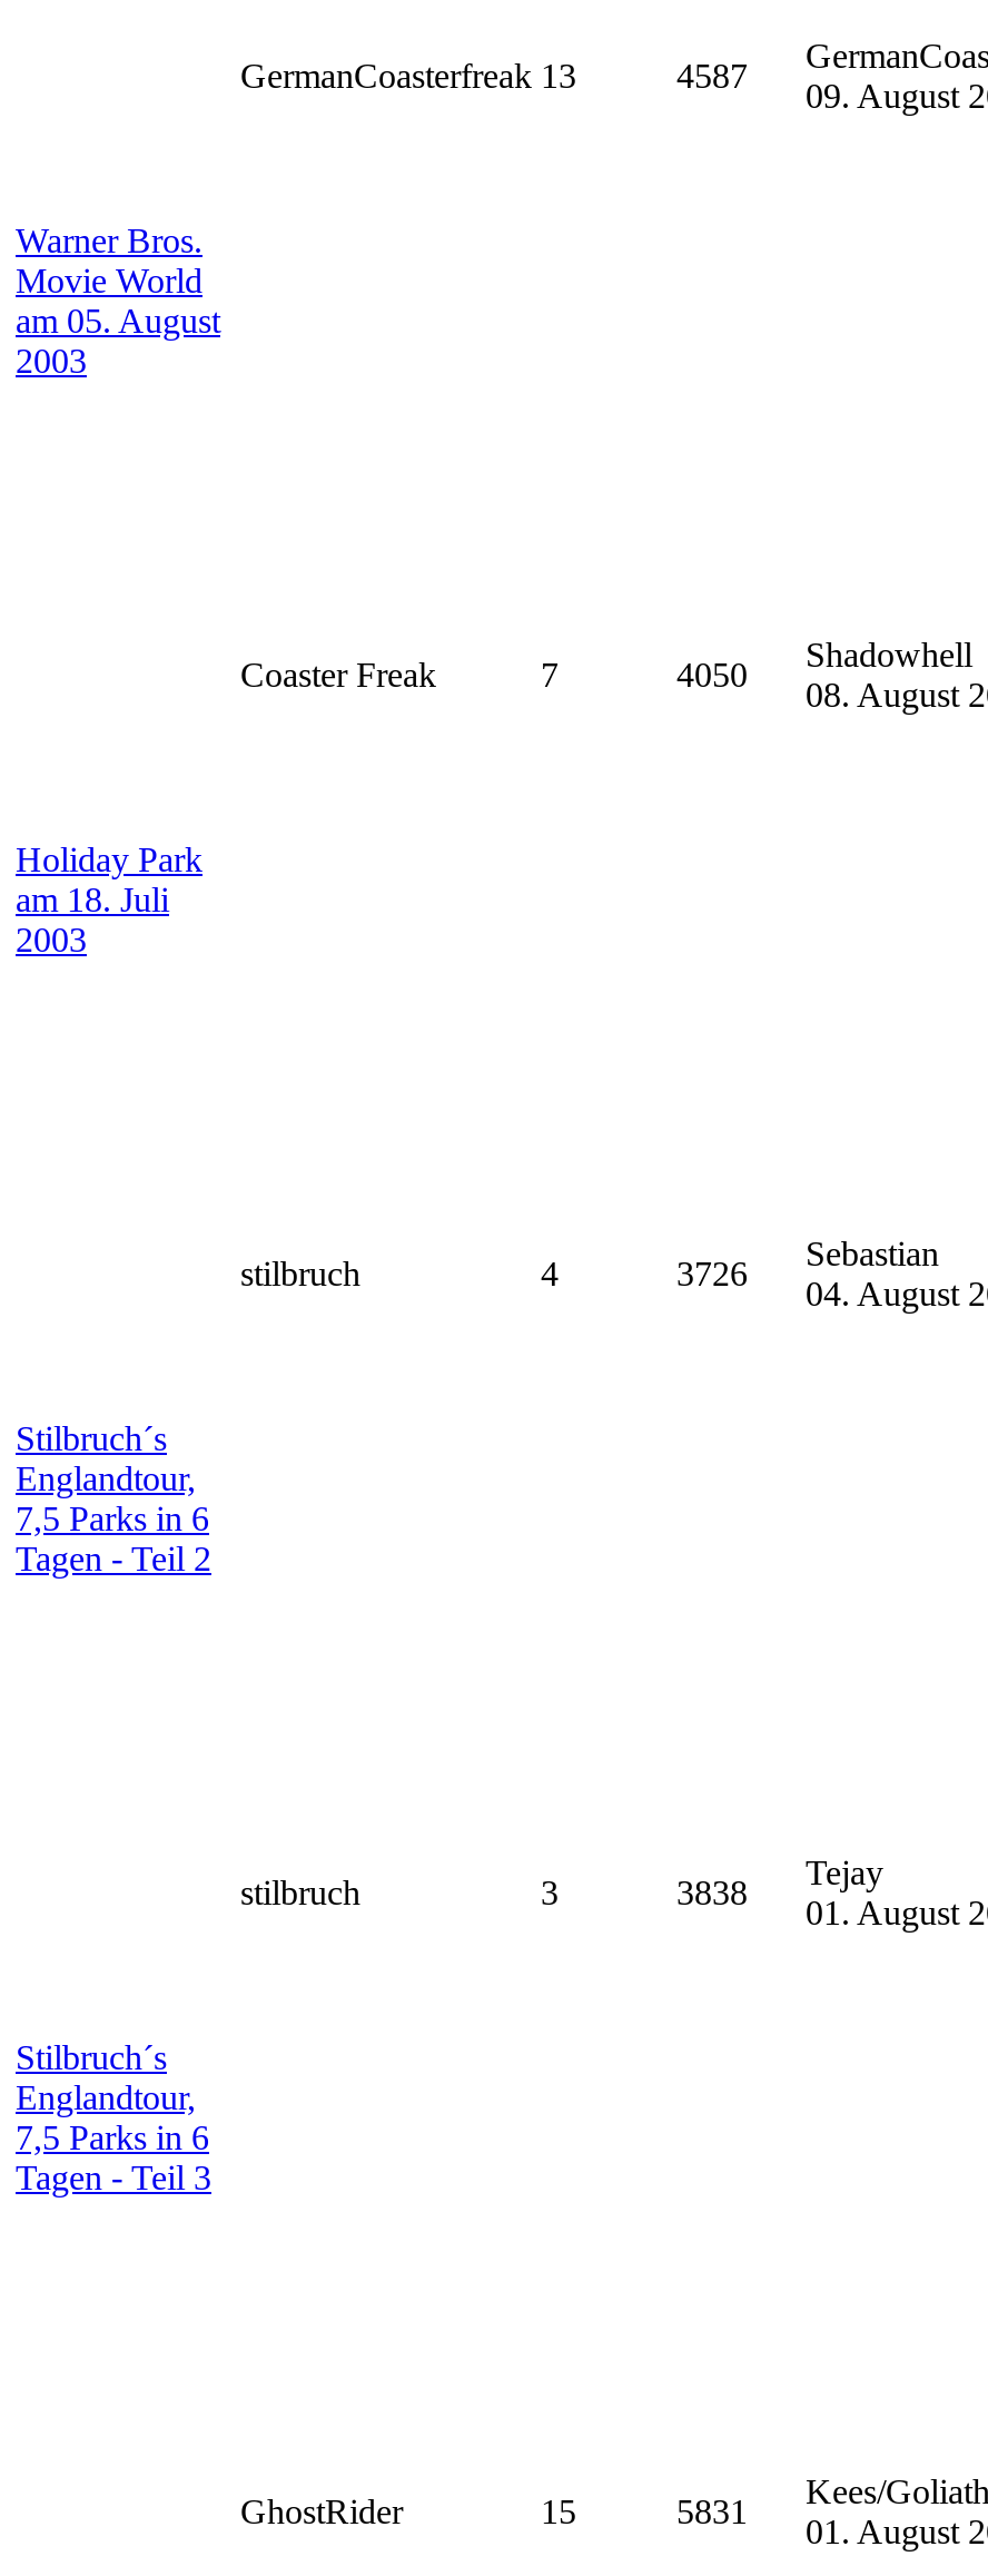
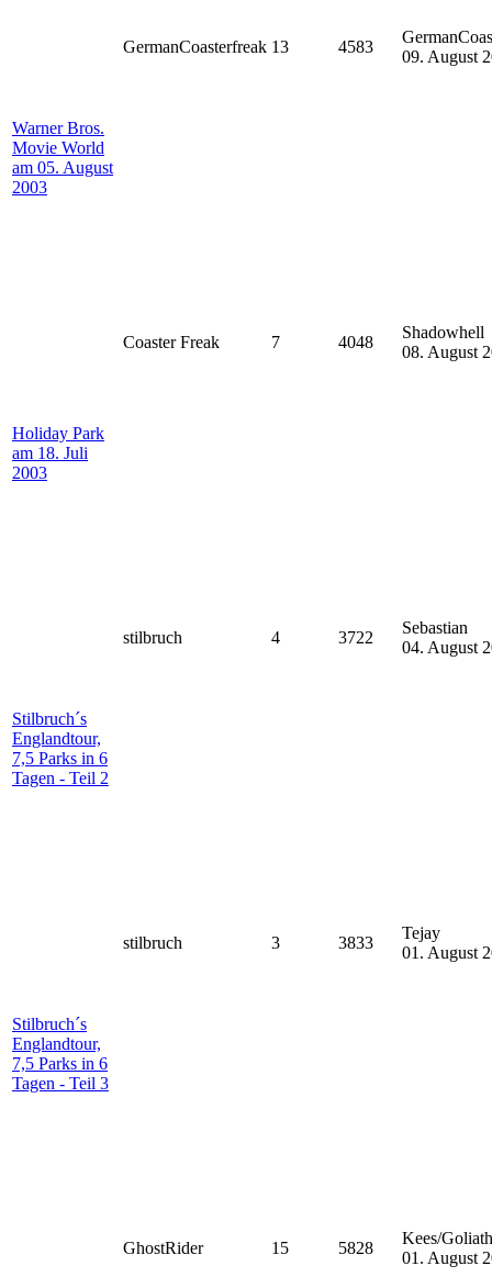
- 4587
+ 4583

- 4050
+ 4048

- 3726
+ 3722

- 3838
+ 3833

- 5831
+ 5828
